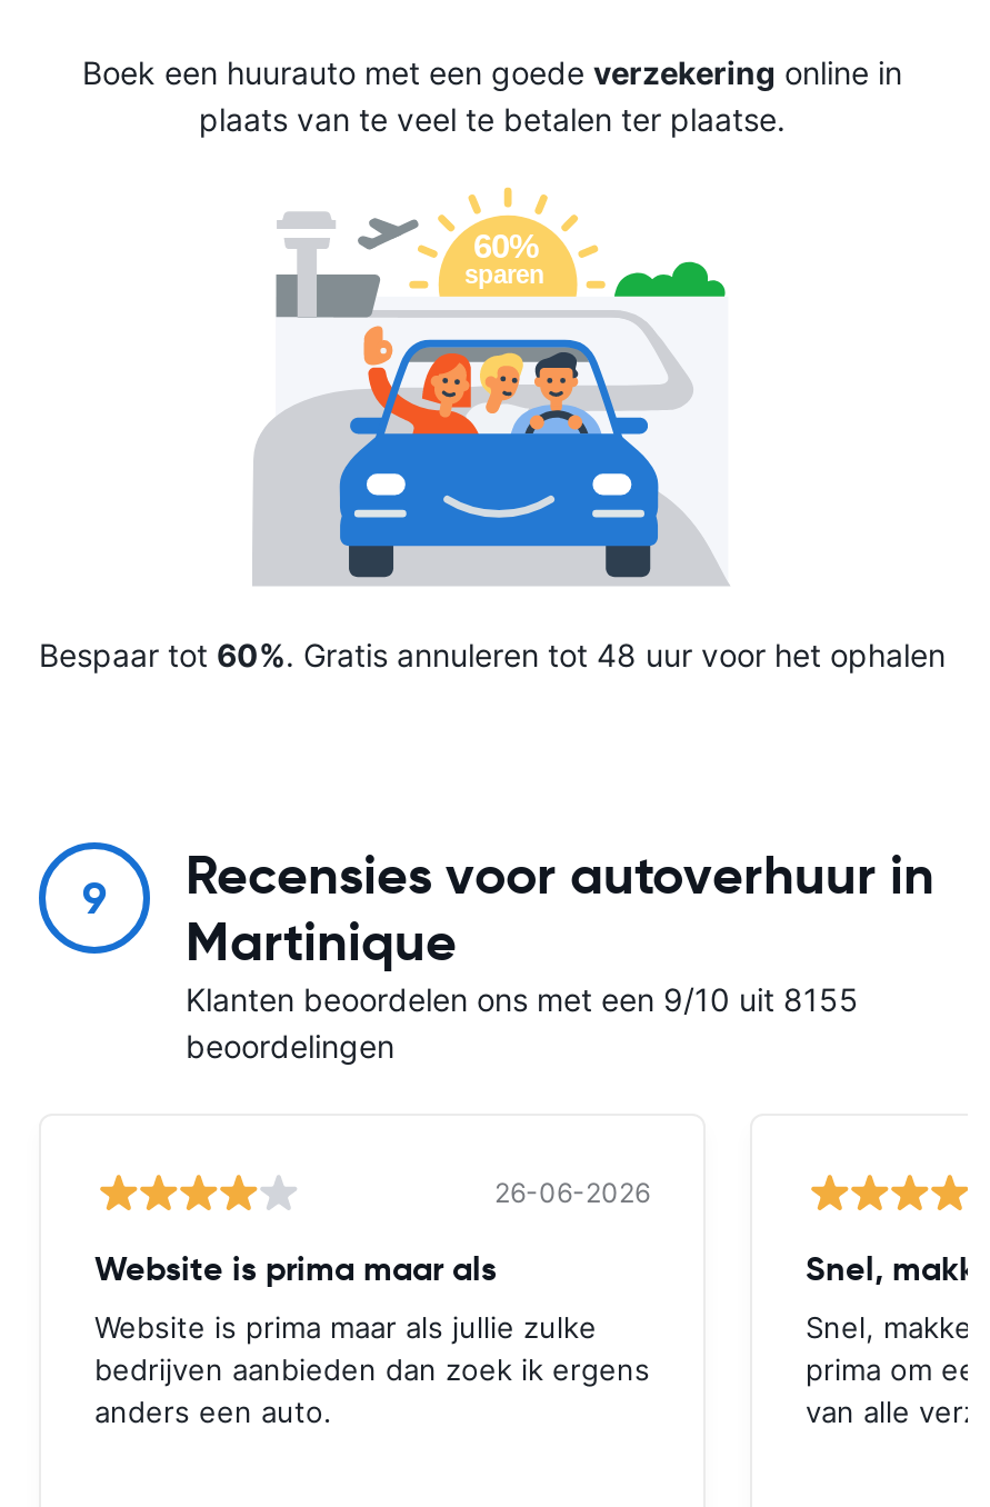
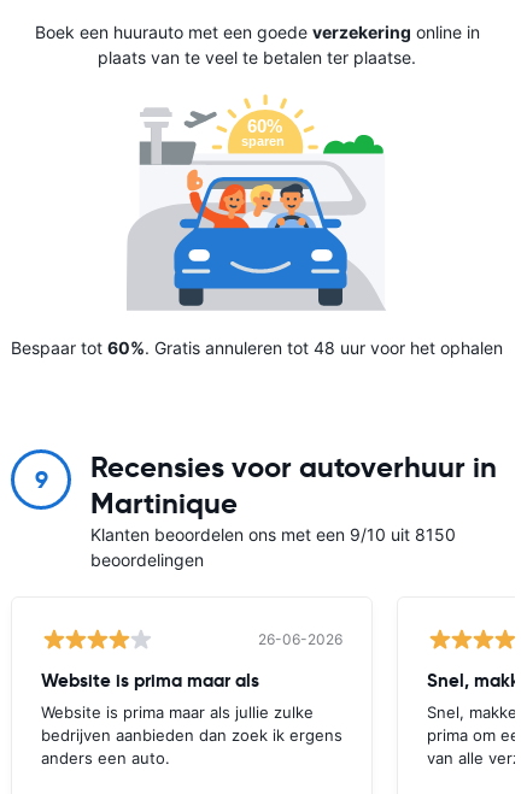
- Klanten beoordelen ons met een 9/10 uit 8155
+ Klanten beoordelen ons met een 9/10 uit 8150
